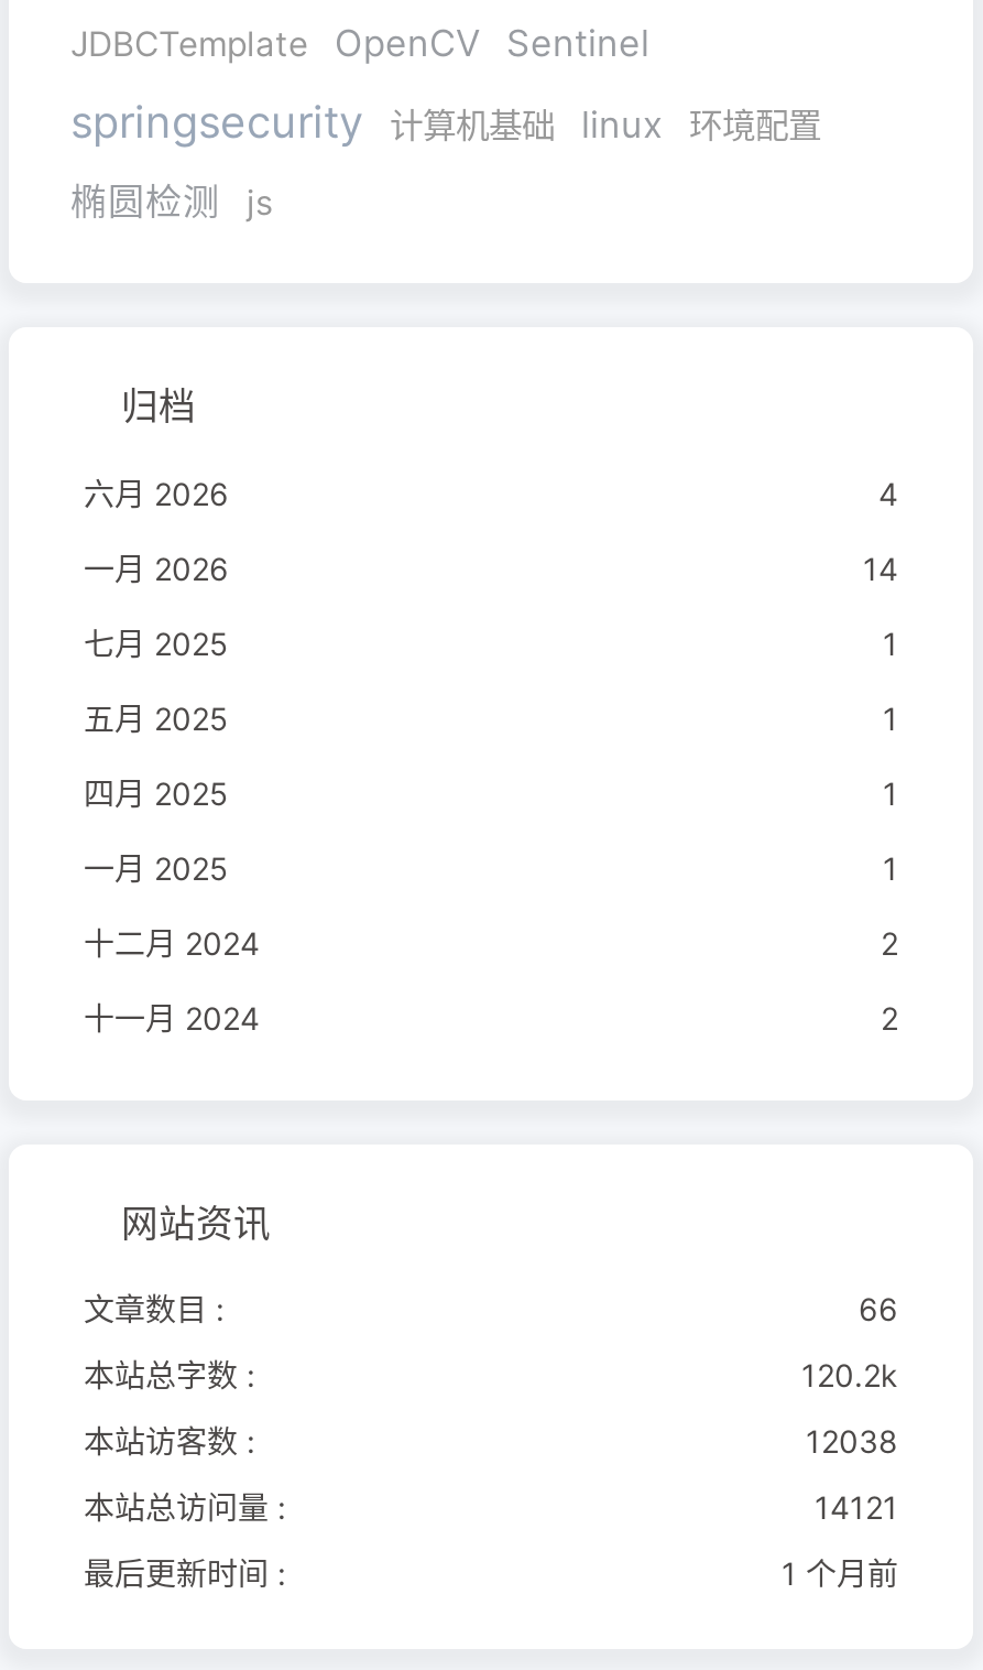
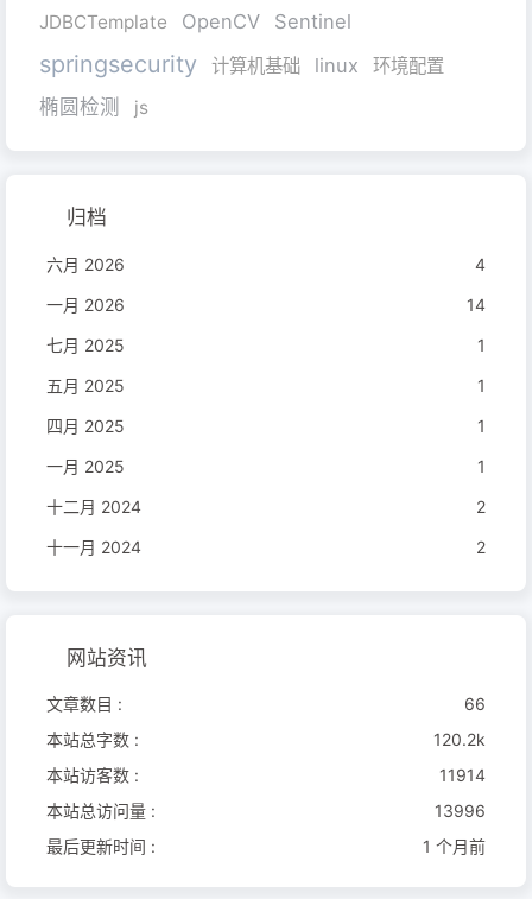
- 12038
+ 11914

- 14121
+ 13996
